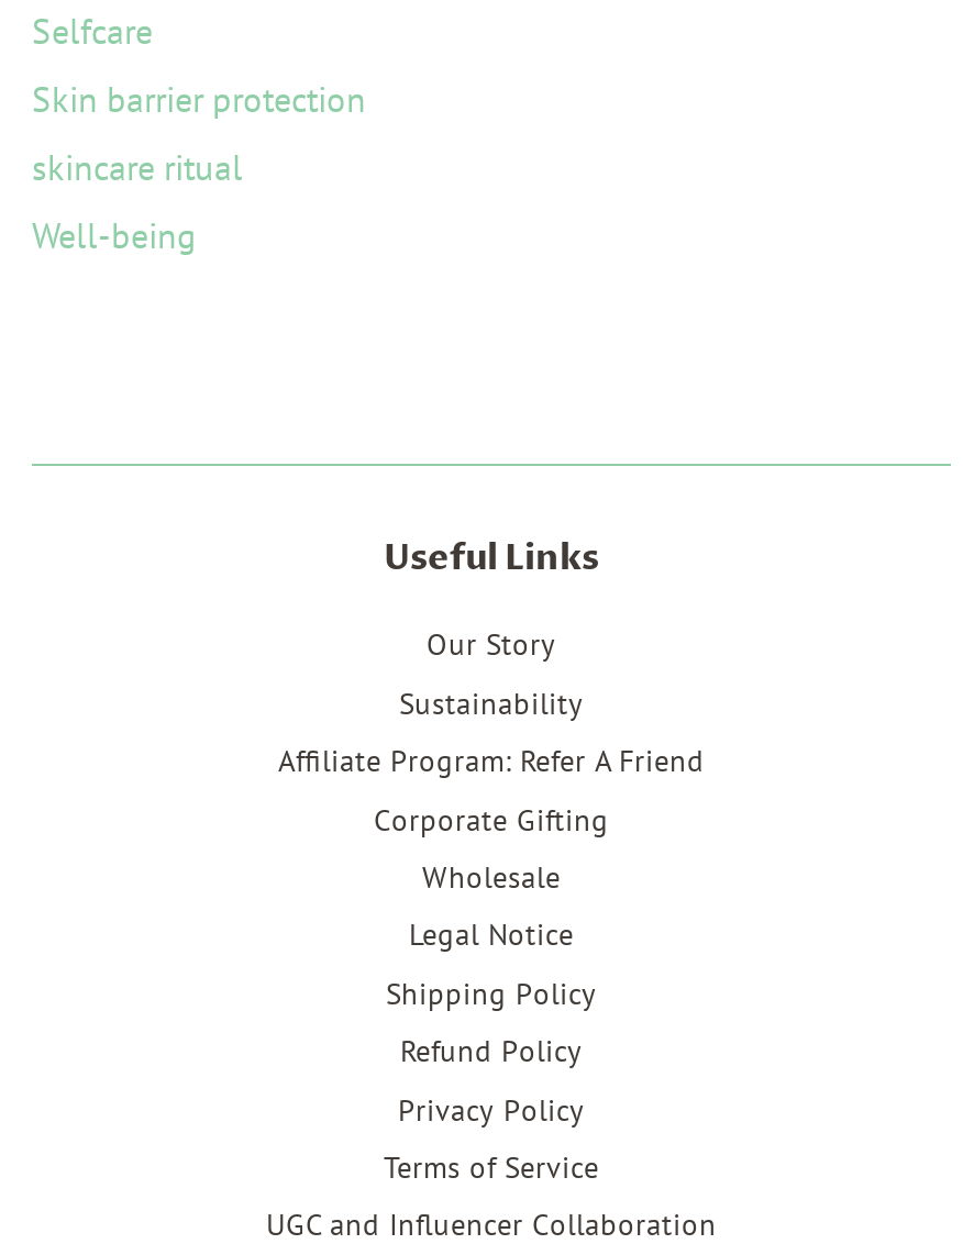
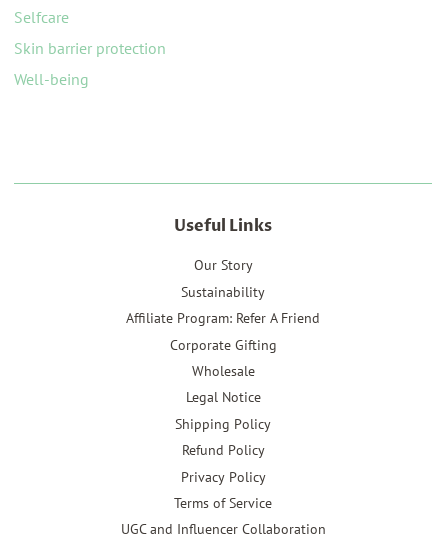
- skincare ritual
